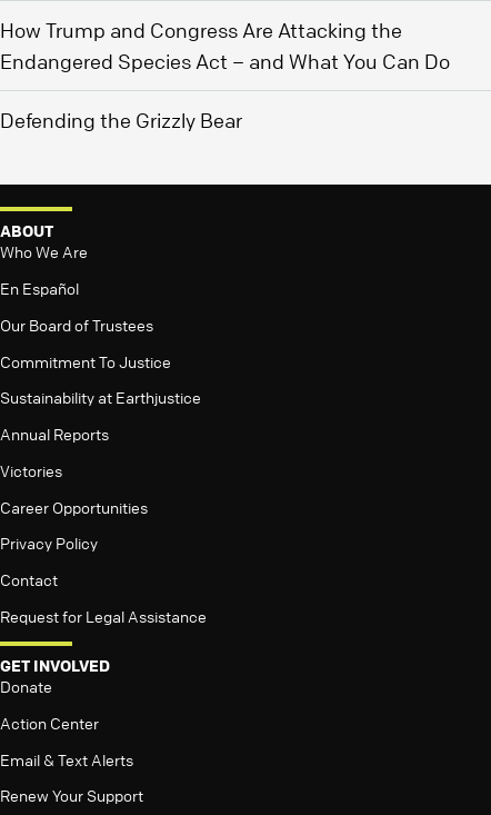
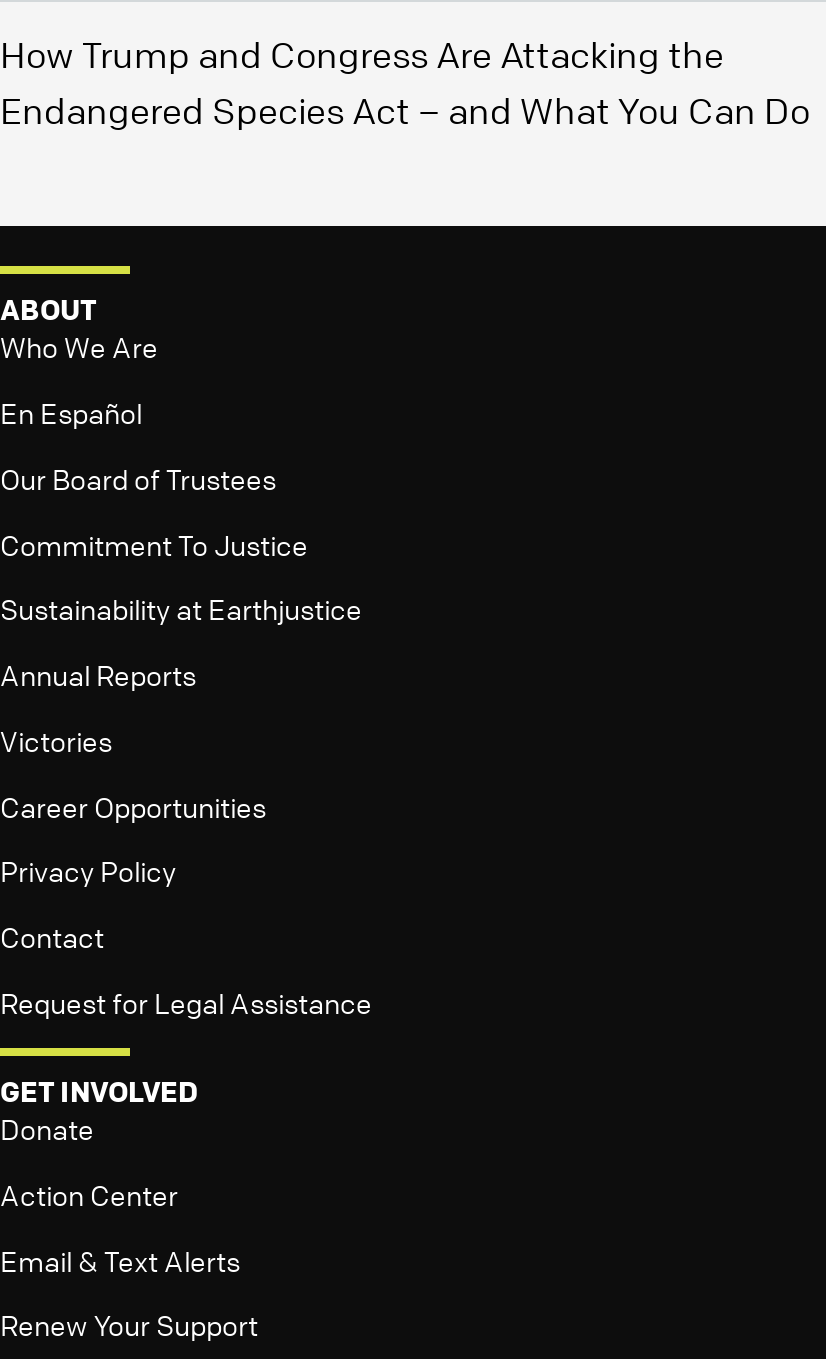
- Defending the Grizzly Bear
